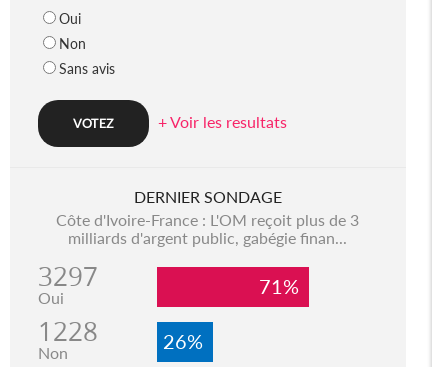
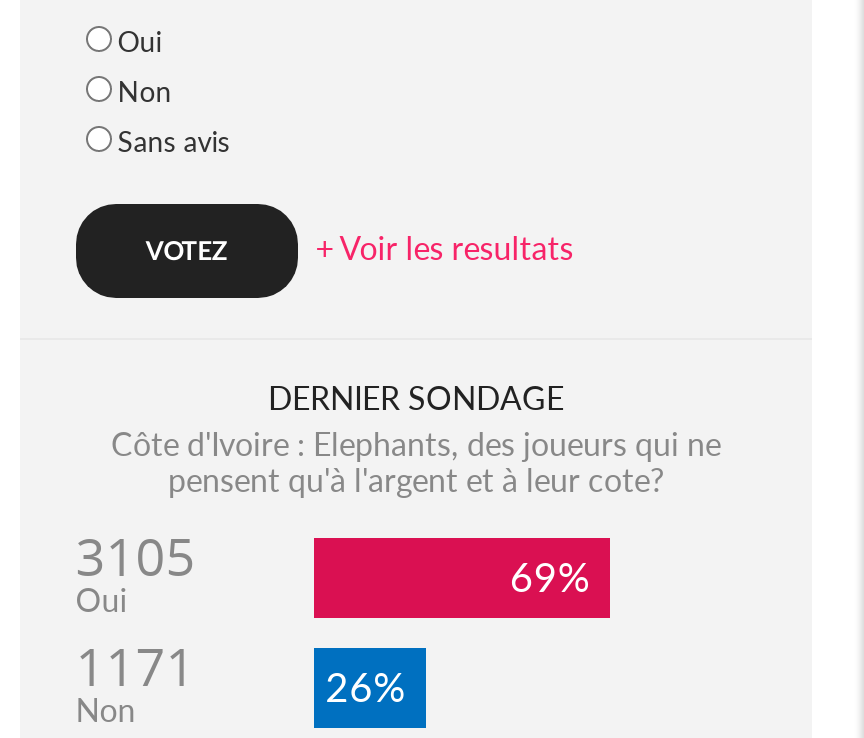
- Côte d'Ivoire-France : L'OM reçoit plus de 3
- milliards d'argent public, gabégie finan...
- 3297
+ Côte d'Ivoire : Elephants, des joueurs qui ne
+ pensent qu'à l'argent et à leur cote?
+ 3105

- 71%
+ 69%

- 1228
+ 1171
